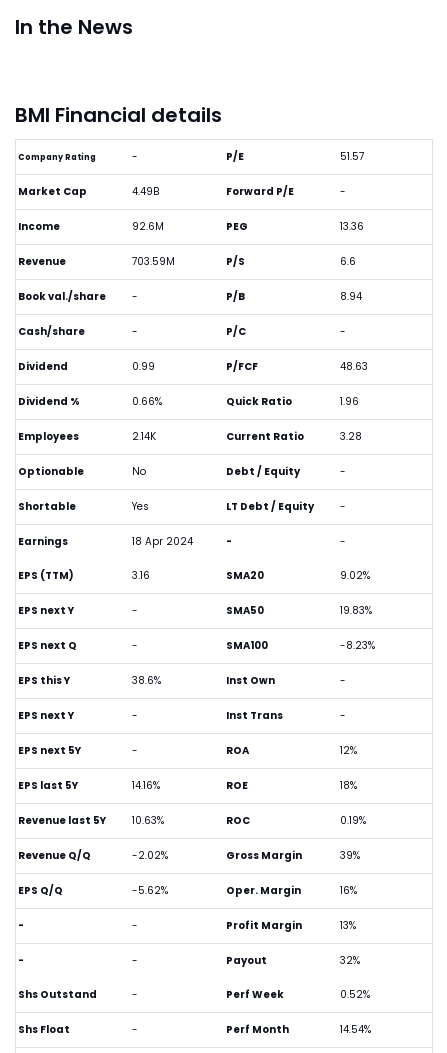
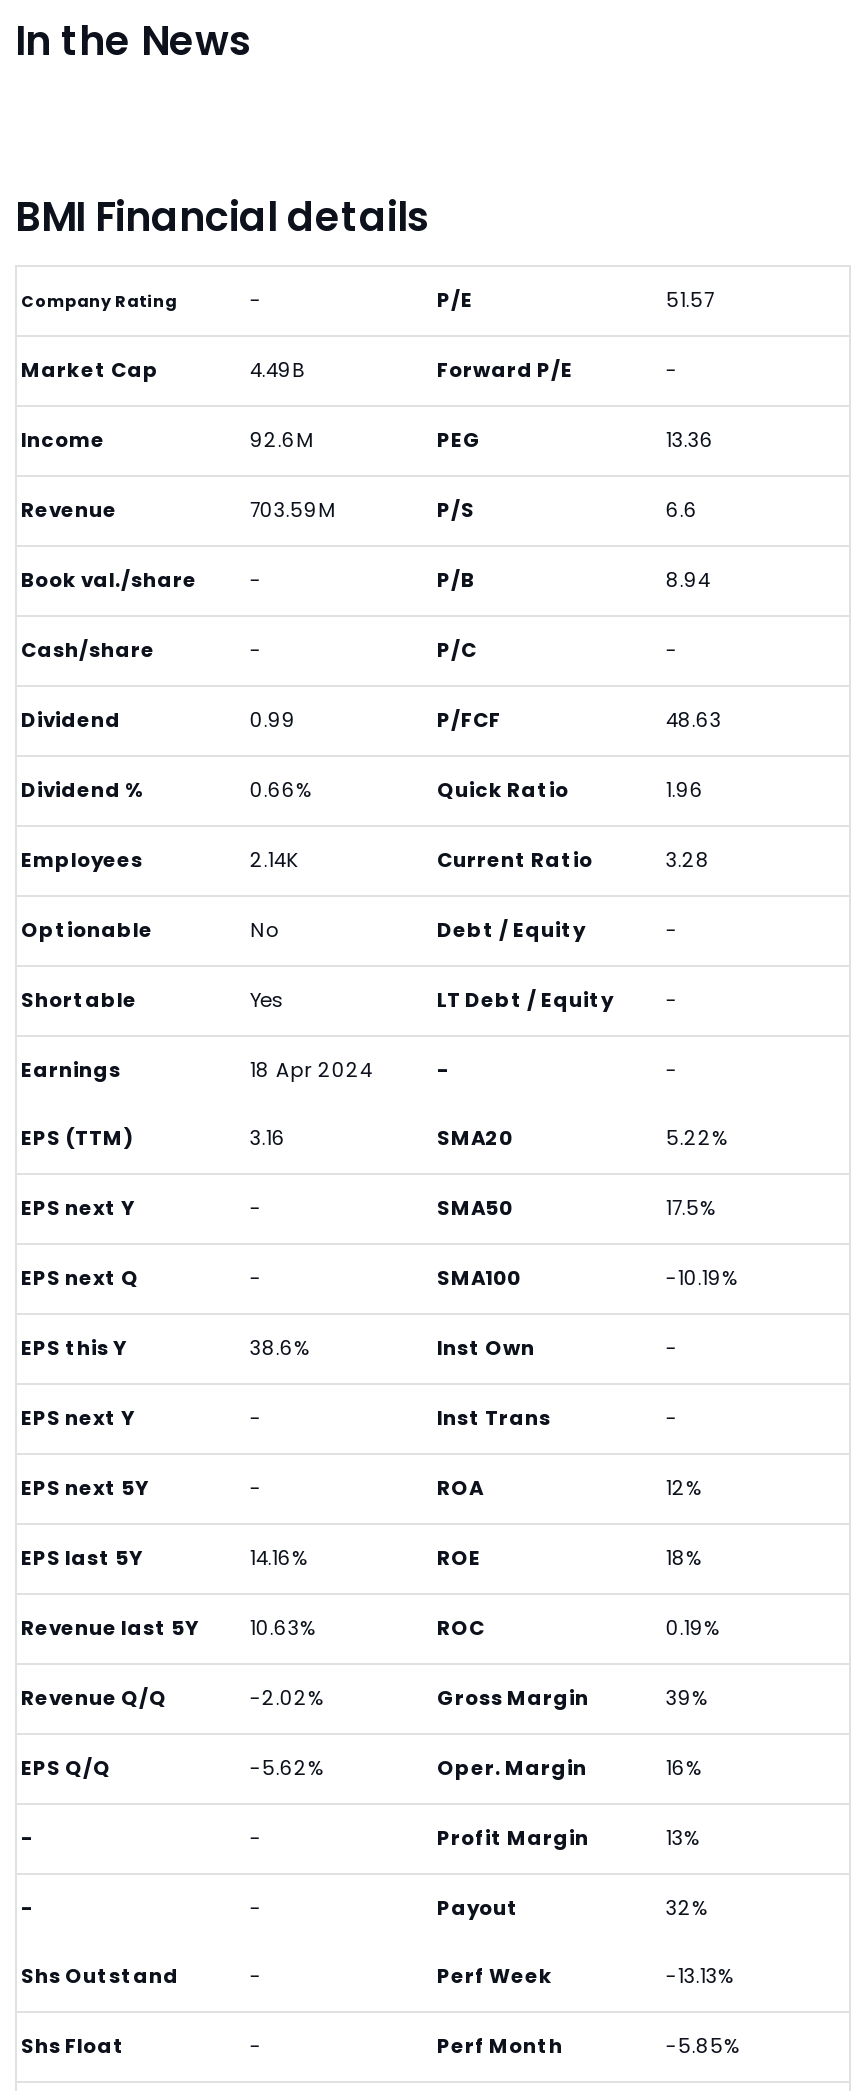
- 9.02%
+ 5.22%

- 19.83%
+ 17.5%

- -8.23%
+ -10.19%

- 0.52%
+ -13.13%

- 14.54%
+ -5.85%
